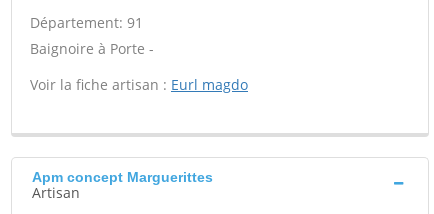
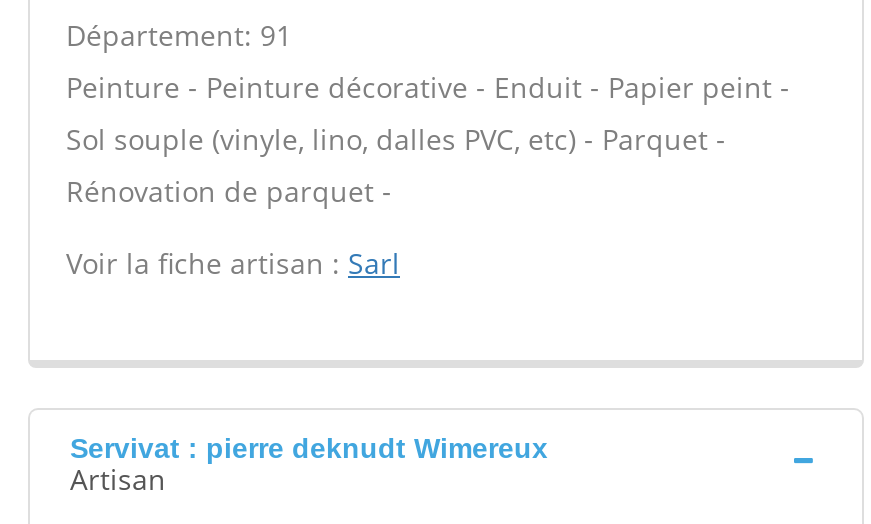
- Baignoire à Porte -
+ Peinture - Peinture décorative - Enduit - Papier peint -
+ Sol souple (vinyle, lino, dalles PVC, etc) - Parquet -
+ Rénovation de parquet -

- Voir la fiche artisan : Eurl magdo
+ Voir la fiche artisan : Sarl

- Apm concept Marguerittes
+ Servivat : pierre deknudt Wimereux
